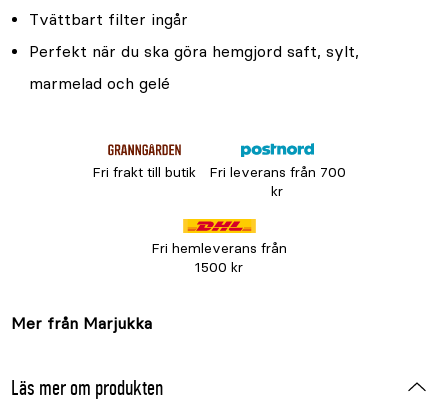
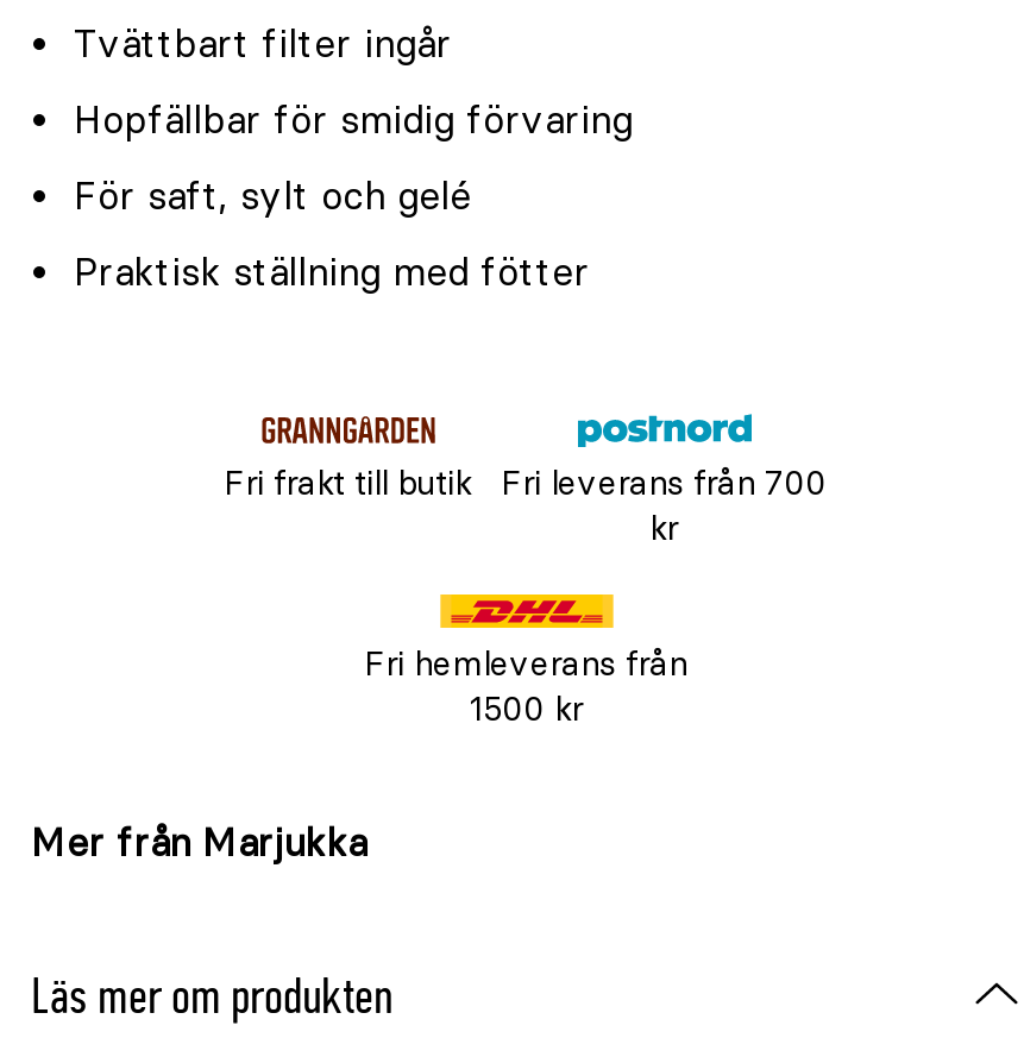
- Perfekt när du ska göra hemgjord saft, sylt,
- marmelad och gelé
+ Hopfällbar för smidig förvaring
+ För saft, sylt och gelé
+ Praktisk ställning med fötter
